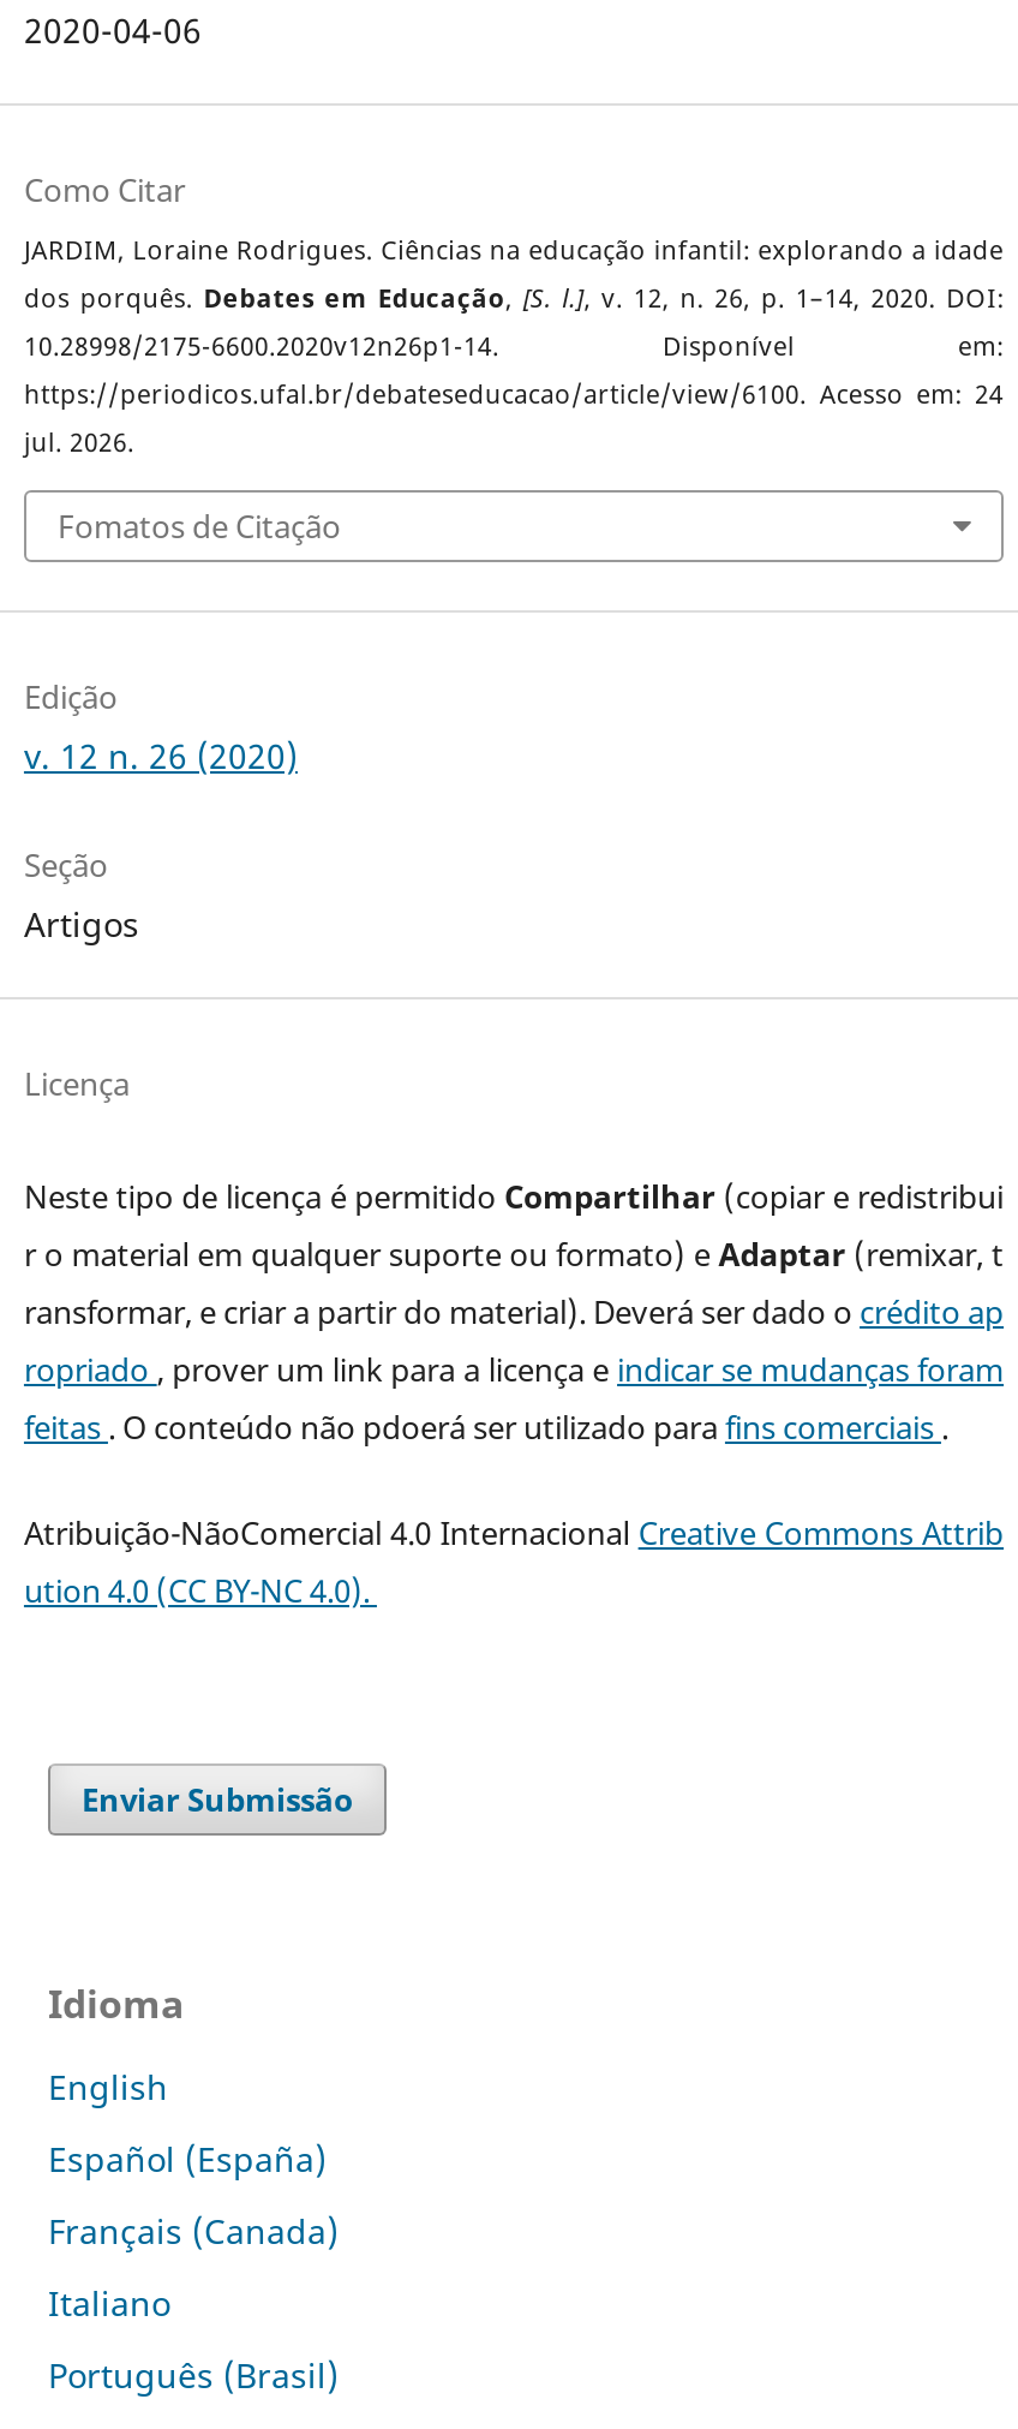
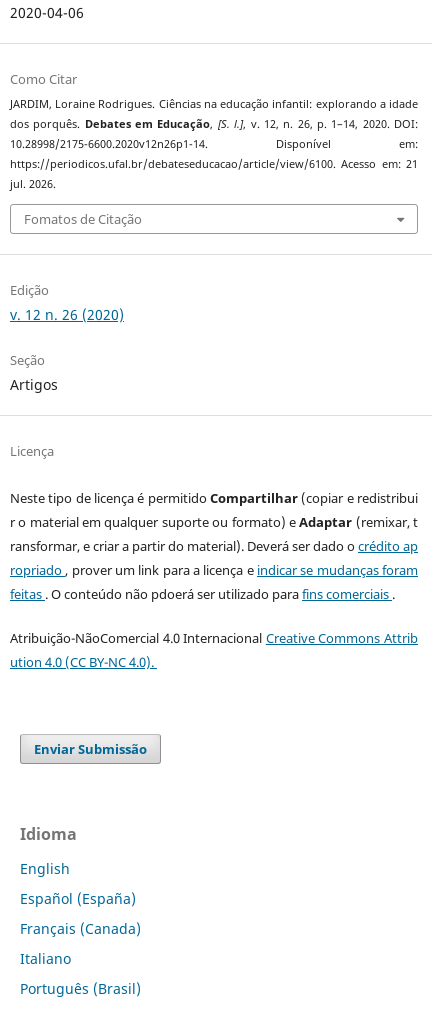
- https://periodicos.ufal.br/debateseducacao/article/view/6100. Acesso em: 24
+ https://periodicos.ufal.br/debateseducacao/article/view/6100. Acesso em: 21
